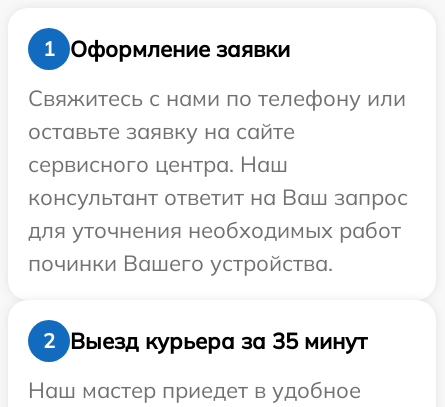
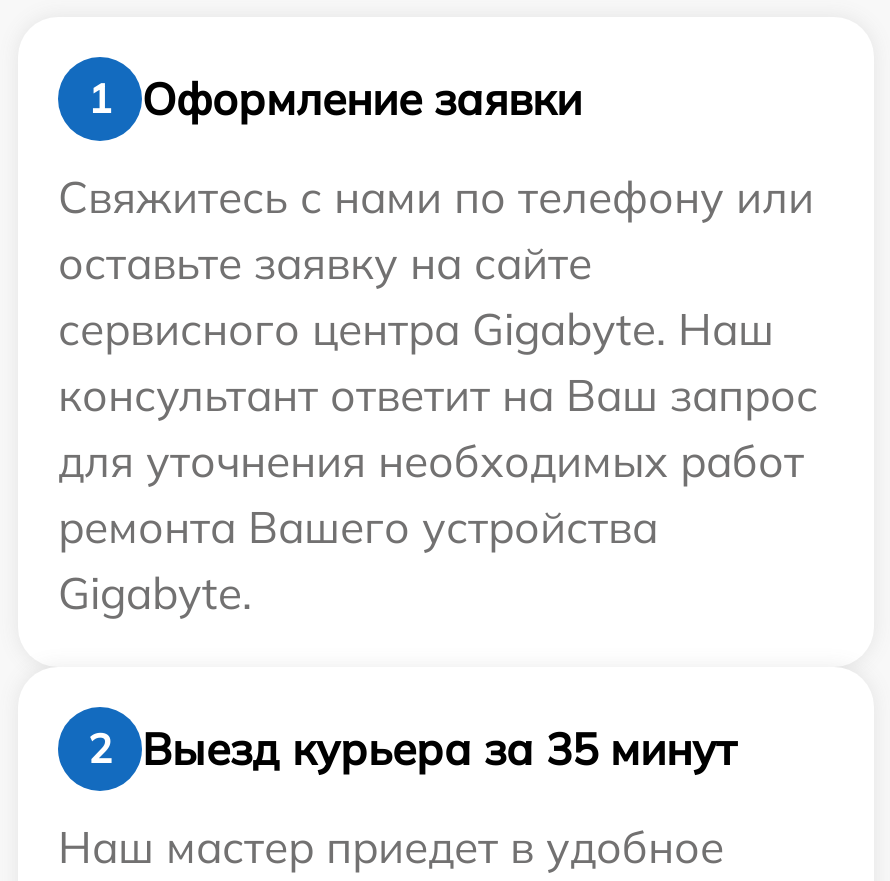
- сервисного центра. Наш
+ сервисного центра Gigabyte. Наш

- починки Вашего устройства.
+ ремонта Вашего устройства
+ Gigabyte.
